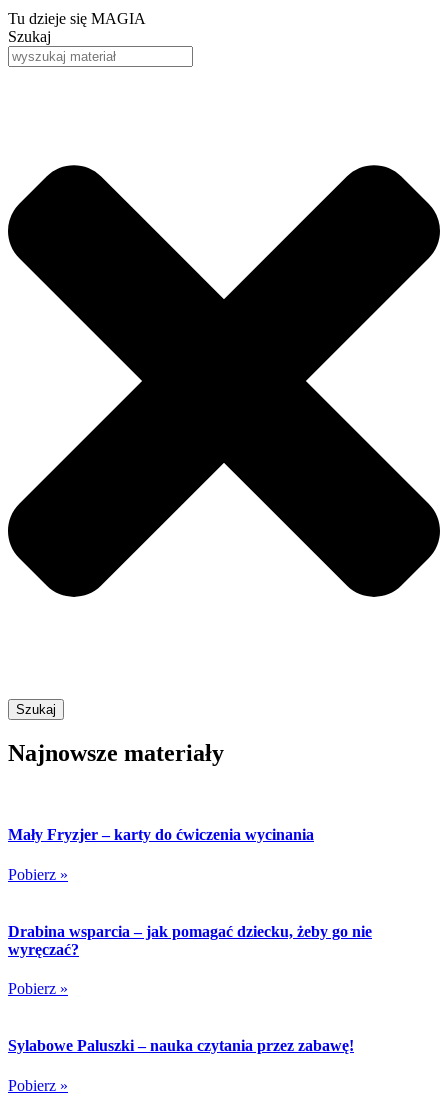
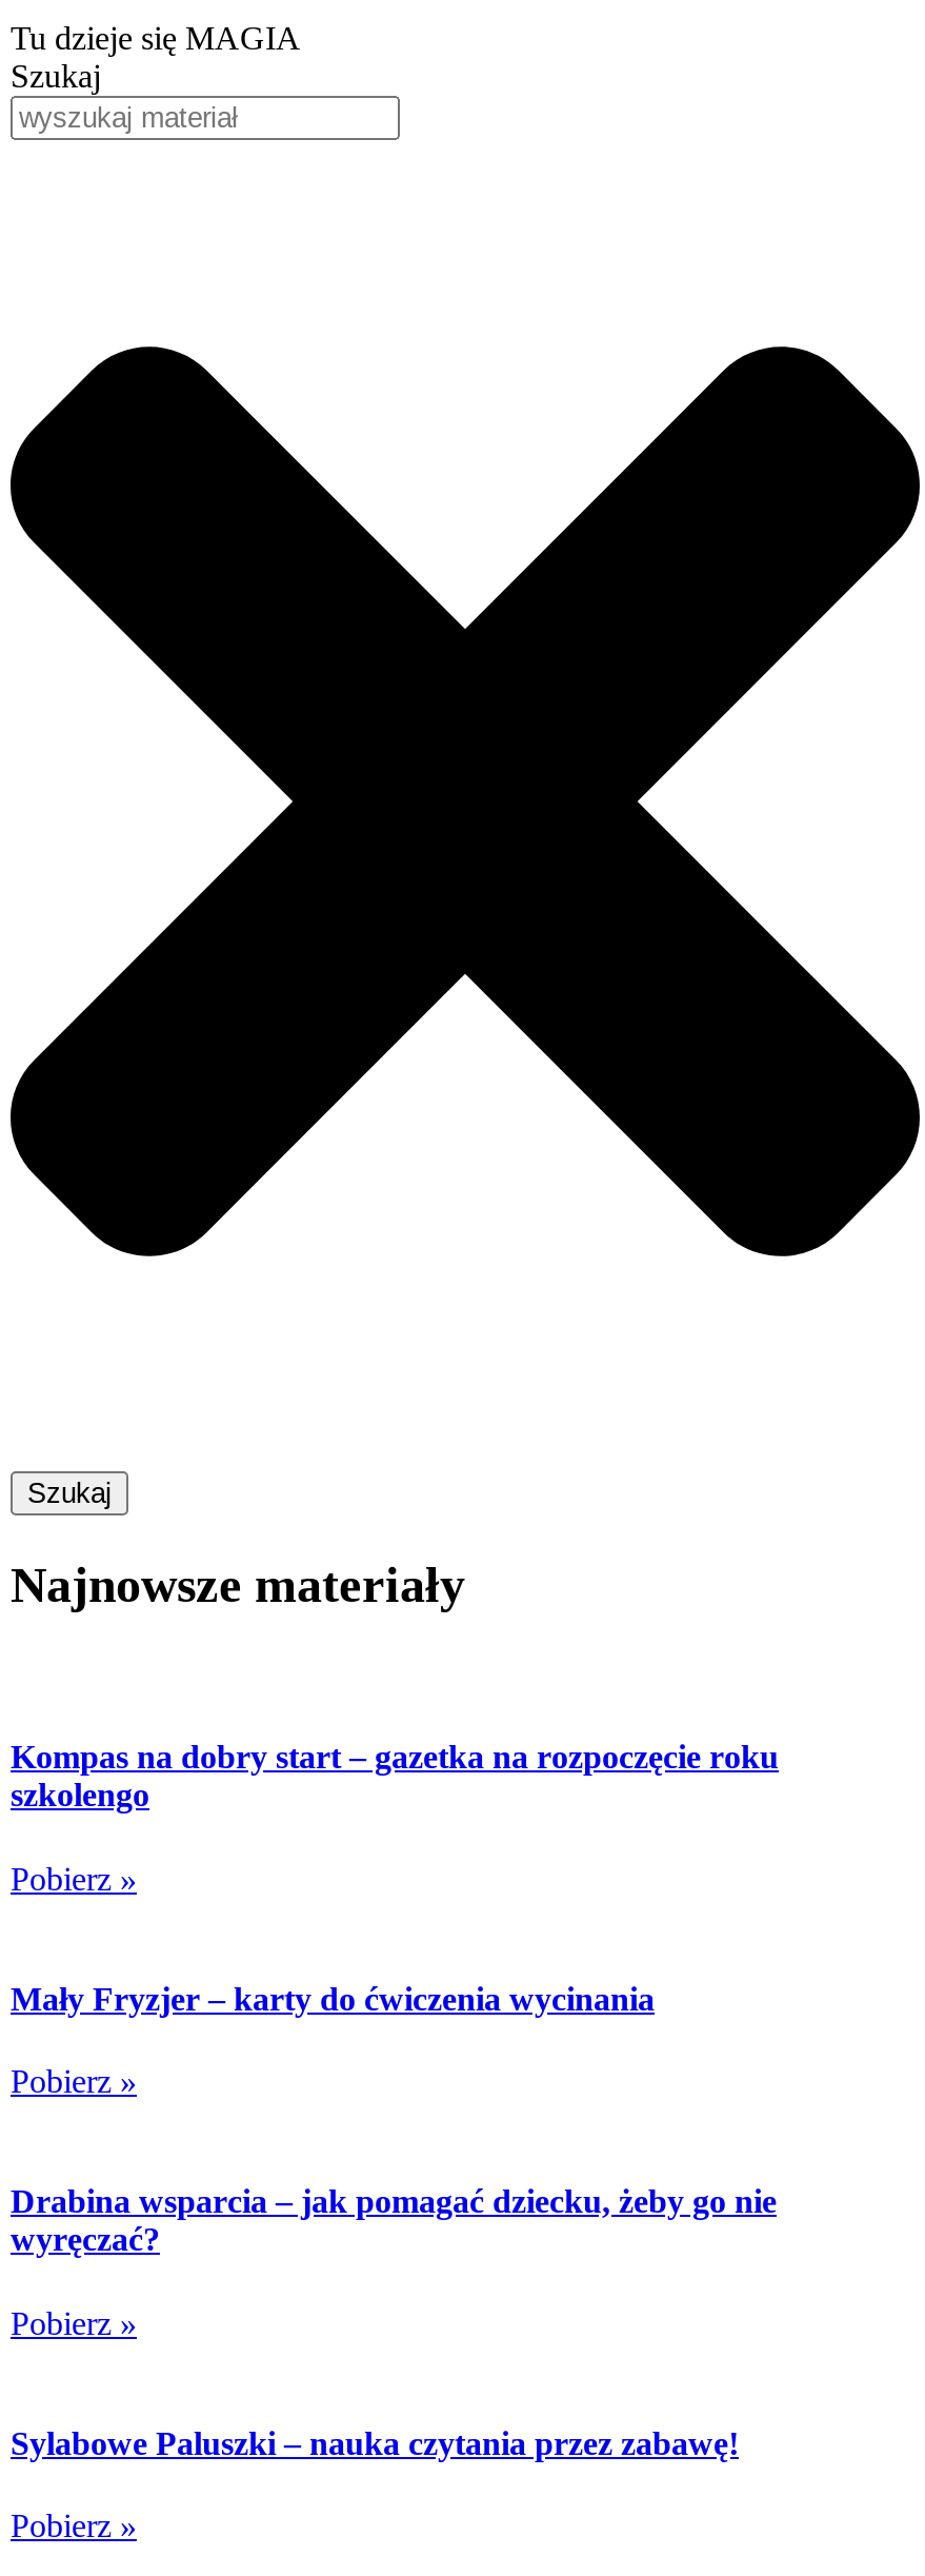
+ Kompas na dobry start – gazetka na rozpoczęcie roku
+ szkolengo
+ Pobierz »
